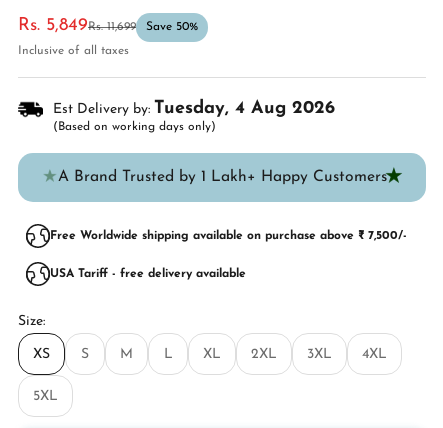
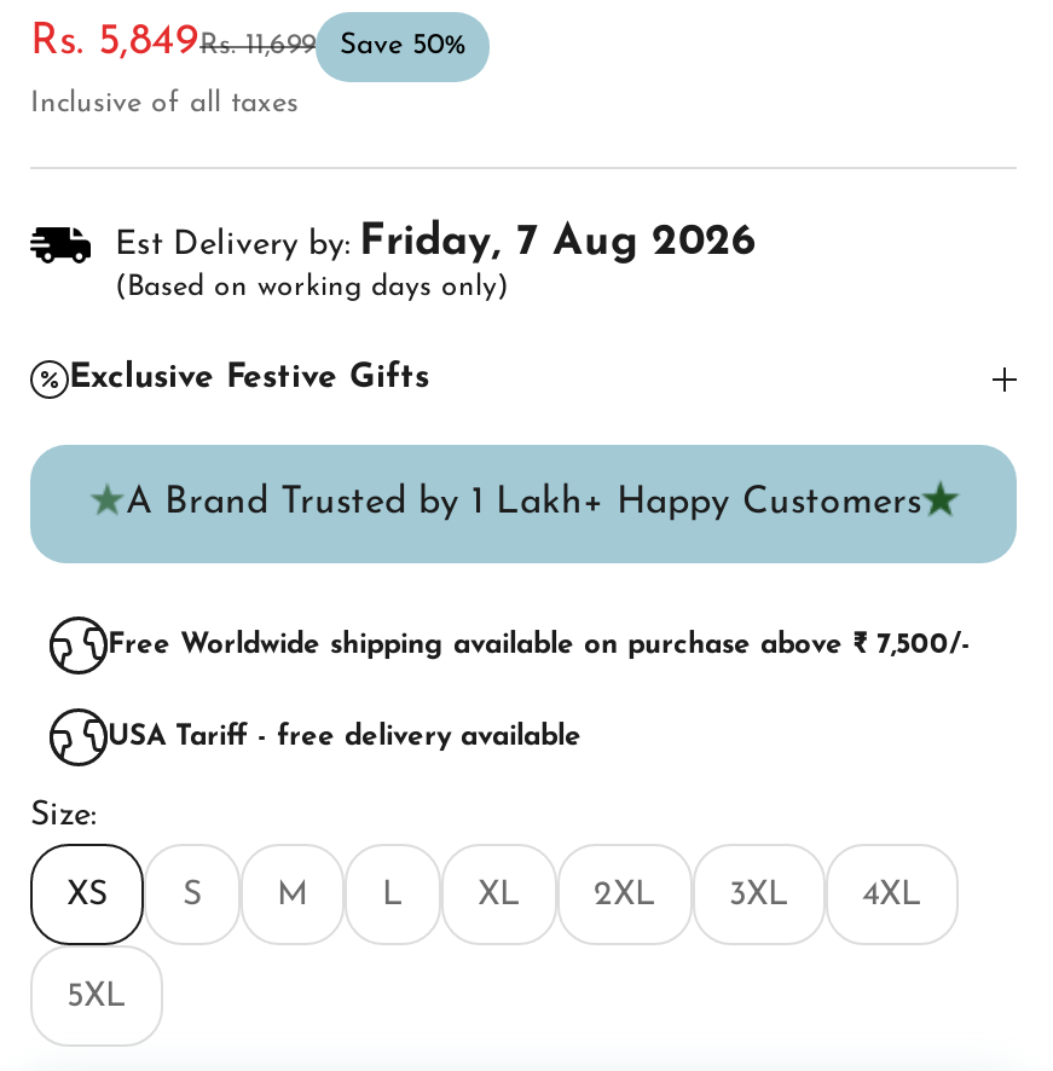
- Est Delivery by: Tuesday, 4 Aug 2026
+ Est Delivery by: Friday, 7 Aug 2026

+ Exclusive Festive Gifts
